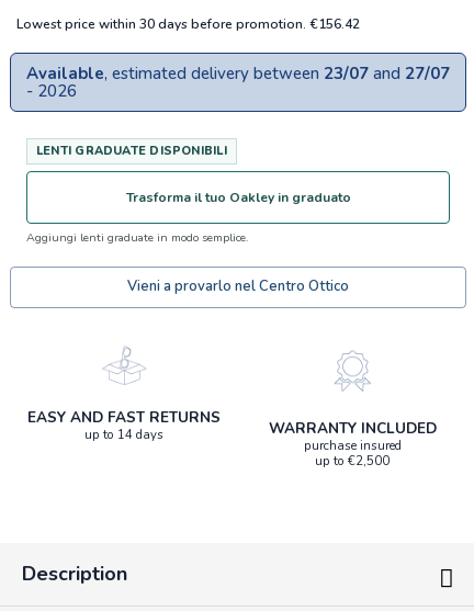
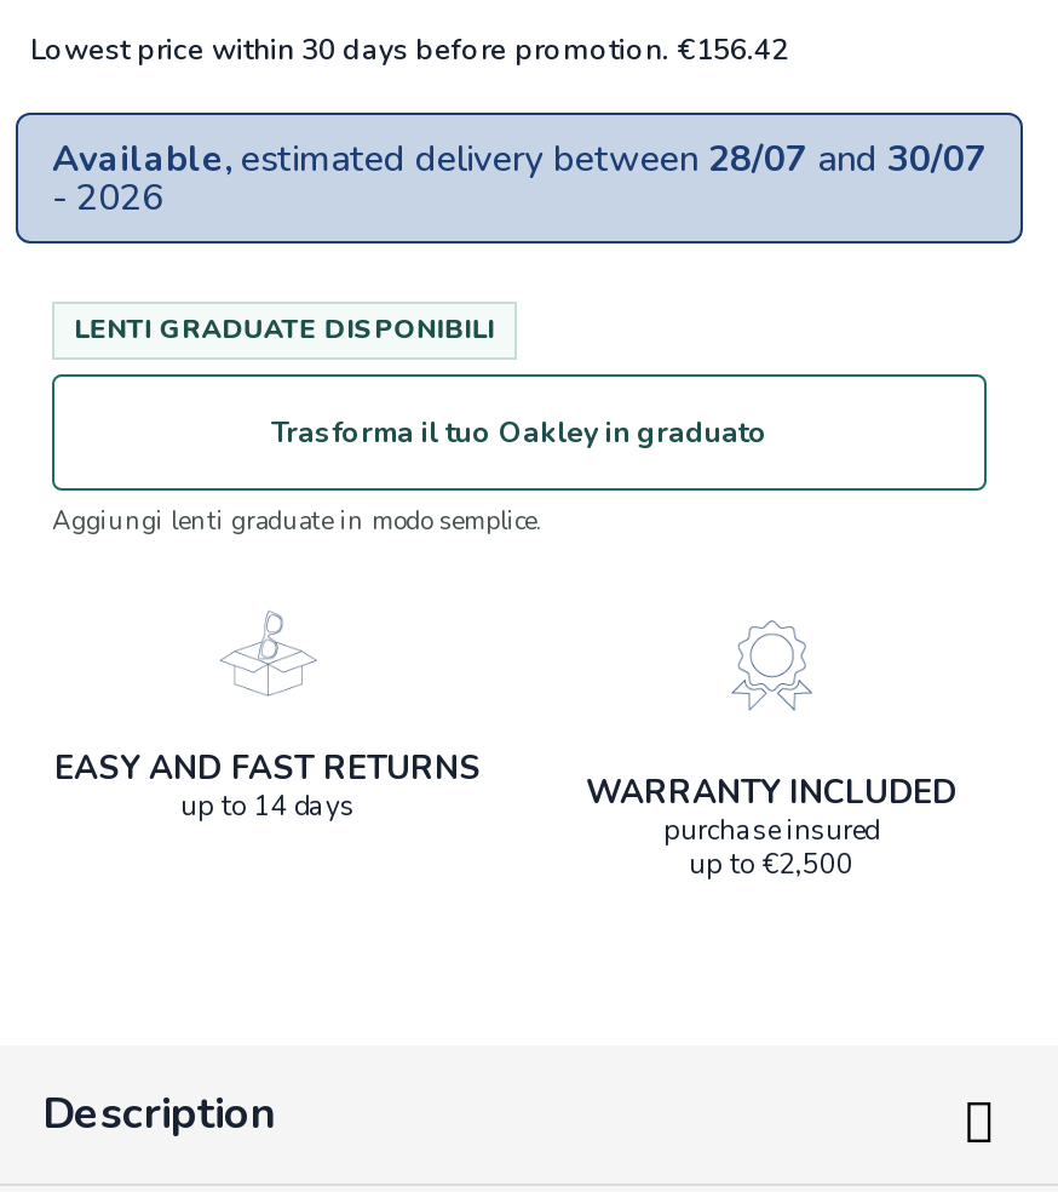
- Available, estimated delivery between 23/07 and 27/07
+ Available, estimated delivery between 28/07 and 30/07

- Vieni a provarlo nel Centro Ottico
